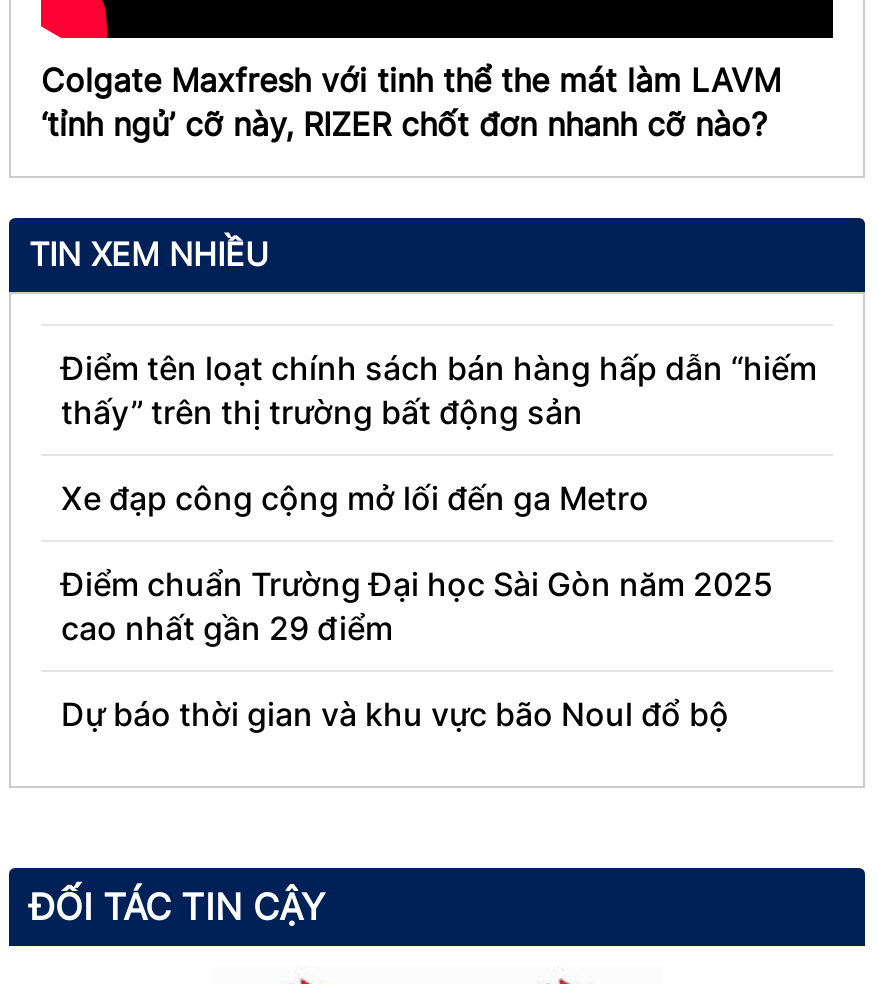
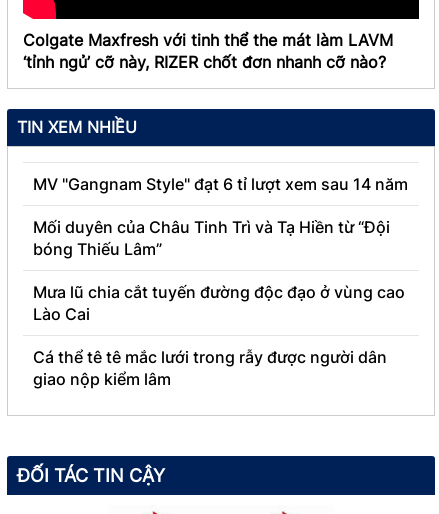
- Điểm tên loạt chính sách bán hàng hấp dẫn “hiếm
- thấy” trên thị trường bất động sản
+ MV "Gangnam Style" đạt 6 tỉ lượt xem sau 14 năm

- Xe đạp công cộng mở lối đến ga Metro
+ Mối duyên của Châu Tinh Trì và Tạ Hiền từ “Đội
+ bóng Thiếu Lâm”

- Điểm chuẩn Trường Đại học Sài Gòn năm 2025
- cao nhất gần 29 điểm
+ Mưa lũ chia cắt tuyến đường độc đạo ở vùng cao
+ Lào Cai

- Dự báo thời gian và khu vực bão Noul đổ bộ
+ Cá thể tê tê mắc lưới trong rẫy được người dân
+ giao nộp kiểm lâm
